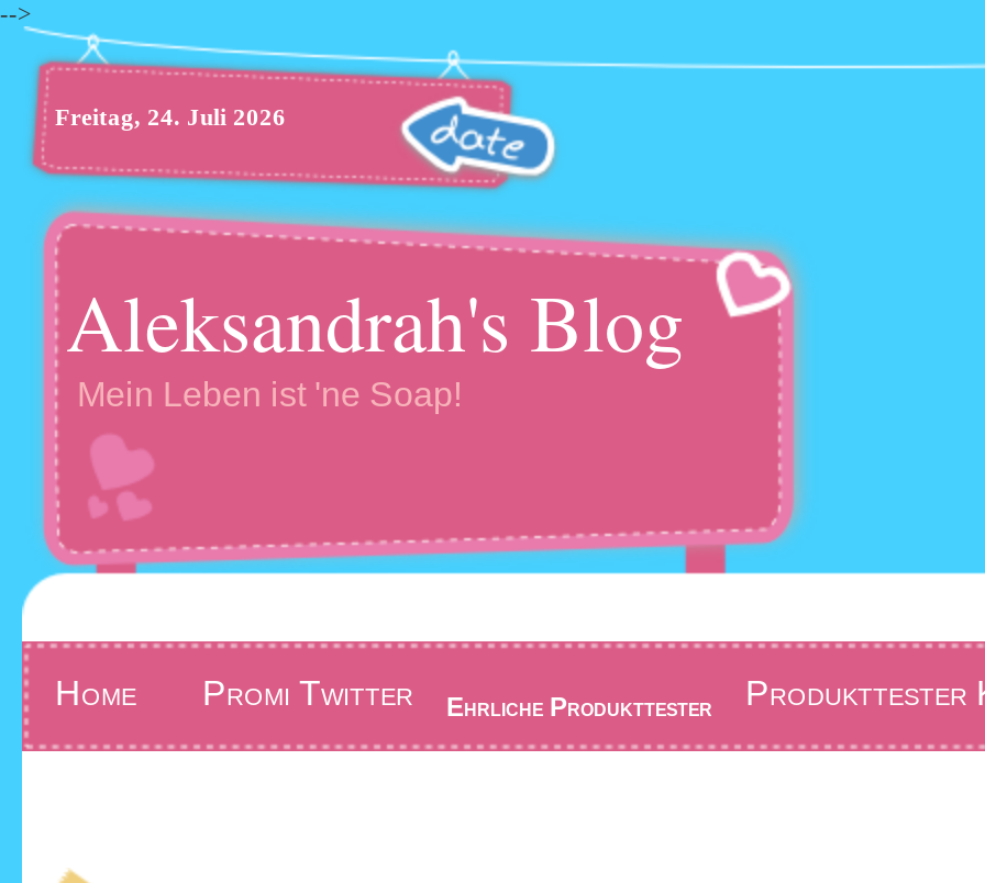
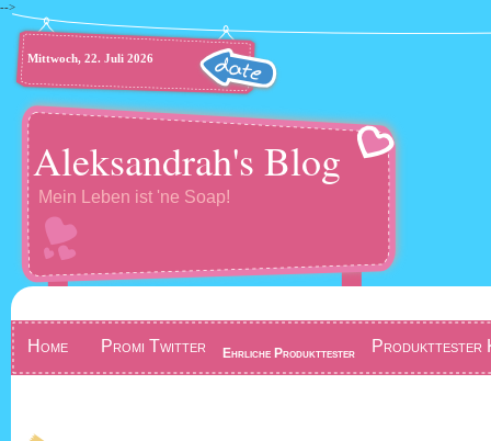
- Freitag, 24. Juli 2026
+ Mittwoch, 22. Juli 2026
